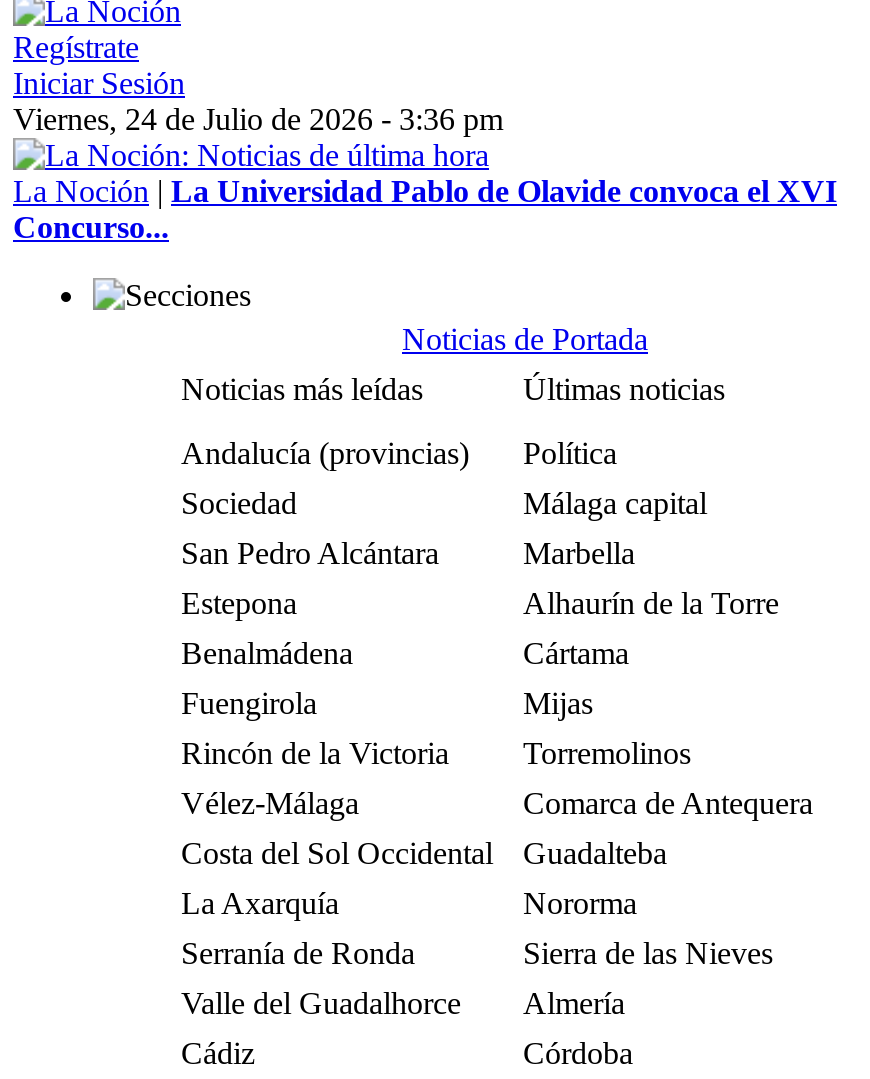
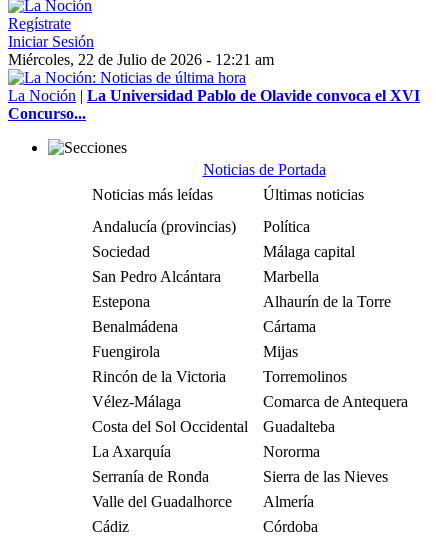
- Viernes, 24 de Julio de 2026 - 3:36 pm
+ Miércoles, 22 de Julio de 2026 - 12:21 am
